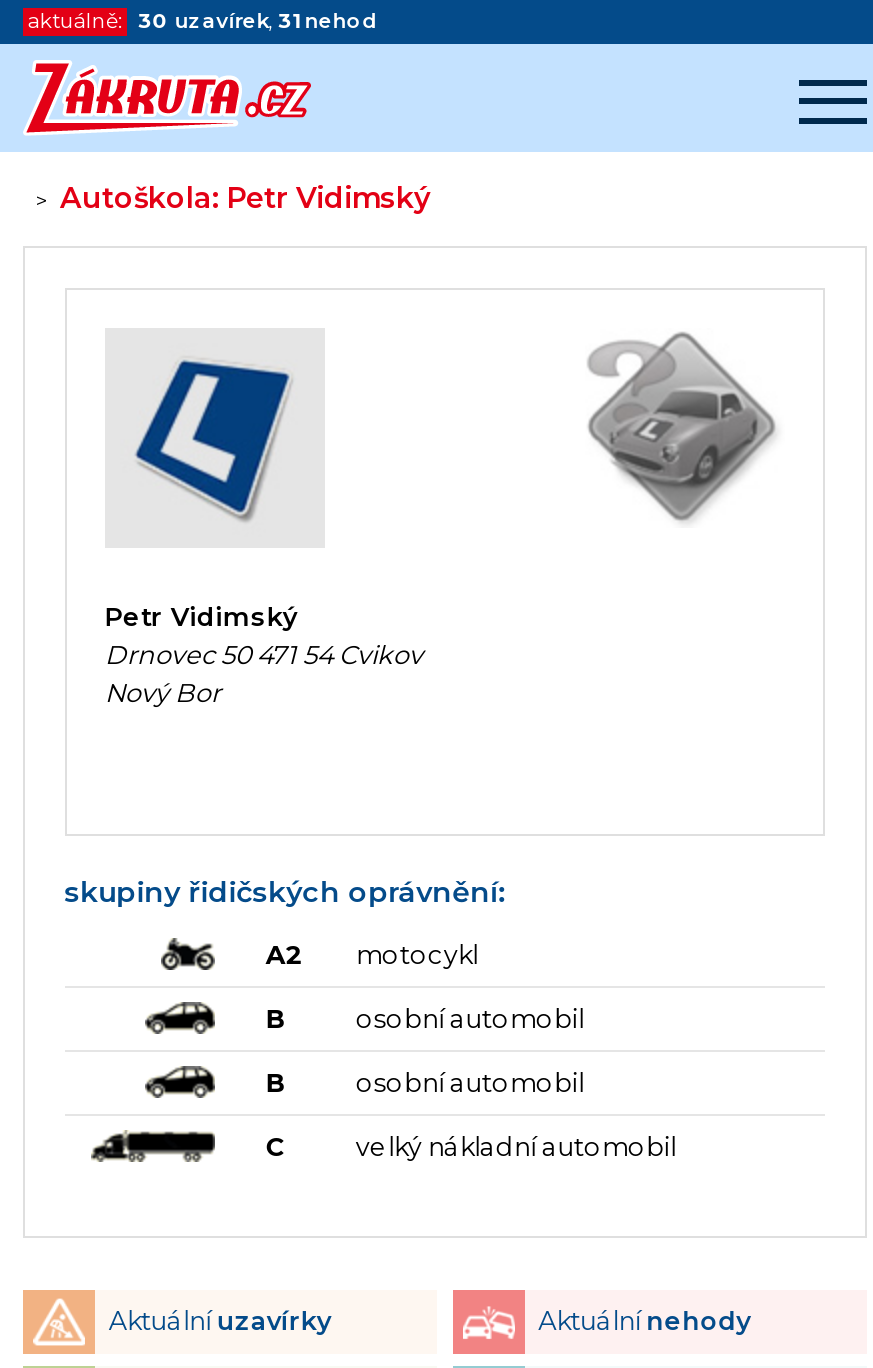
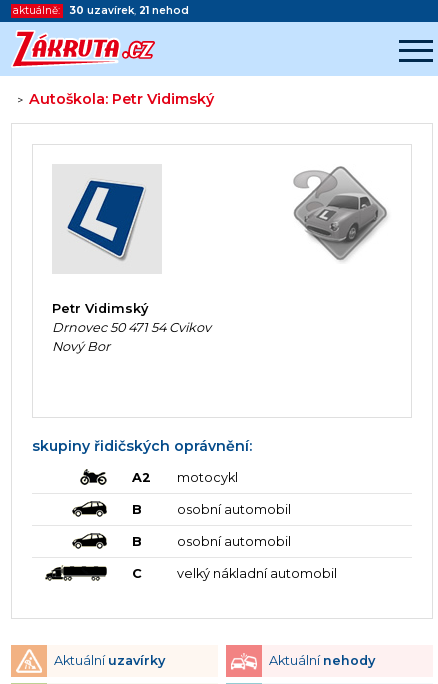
- 30 uzavírek, 31 nehod
+ 30 uzavírek, 21 nehod
